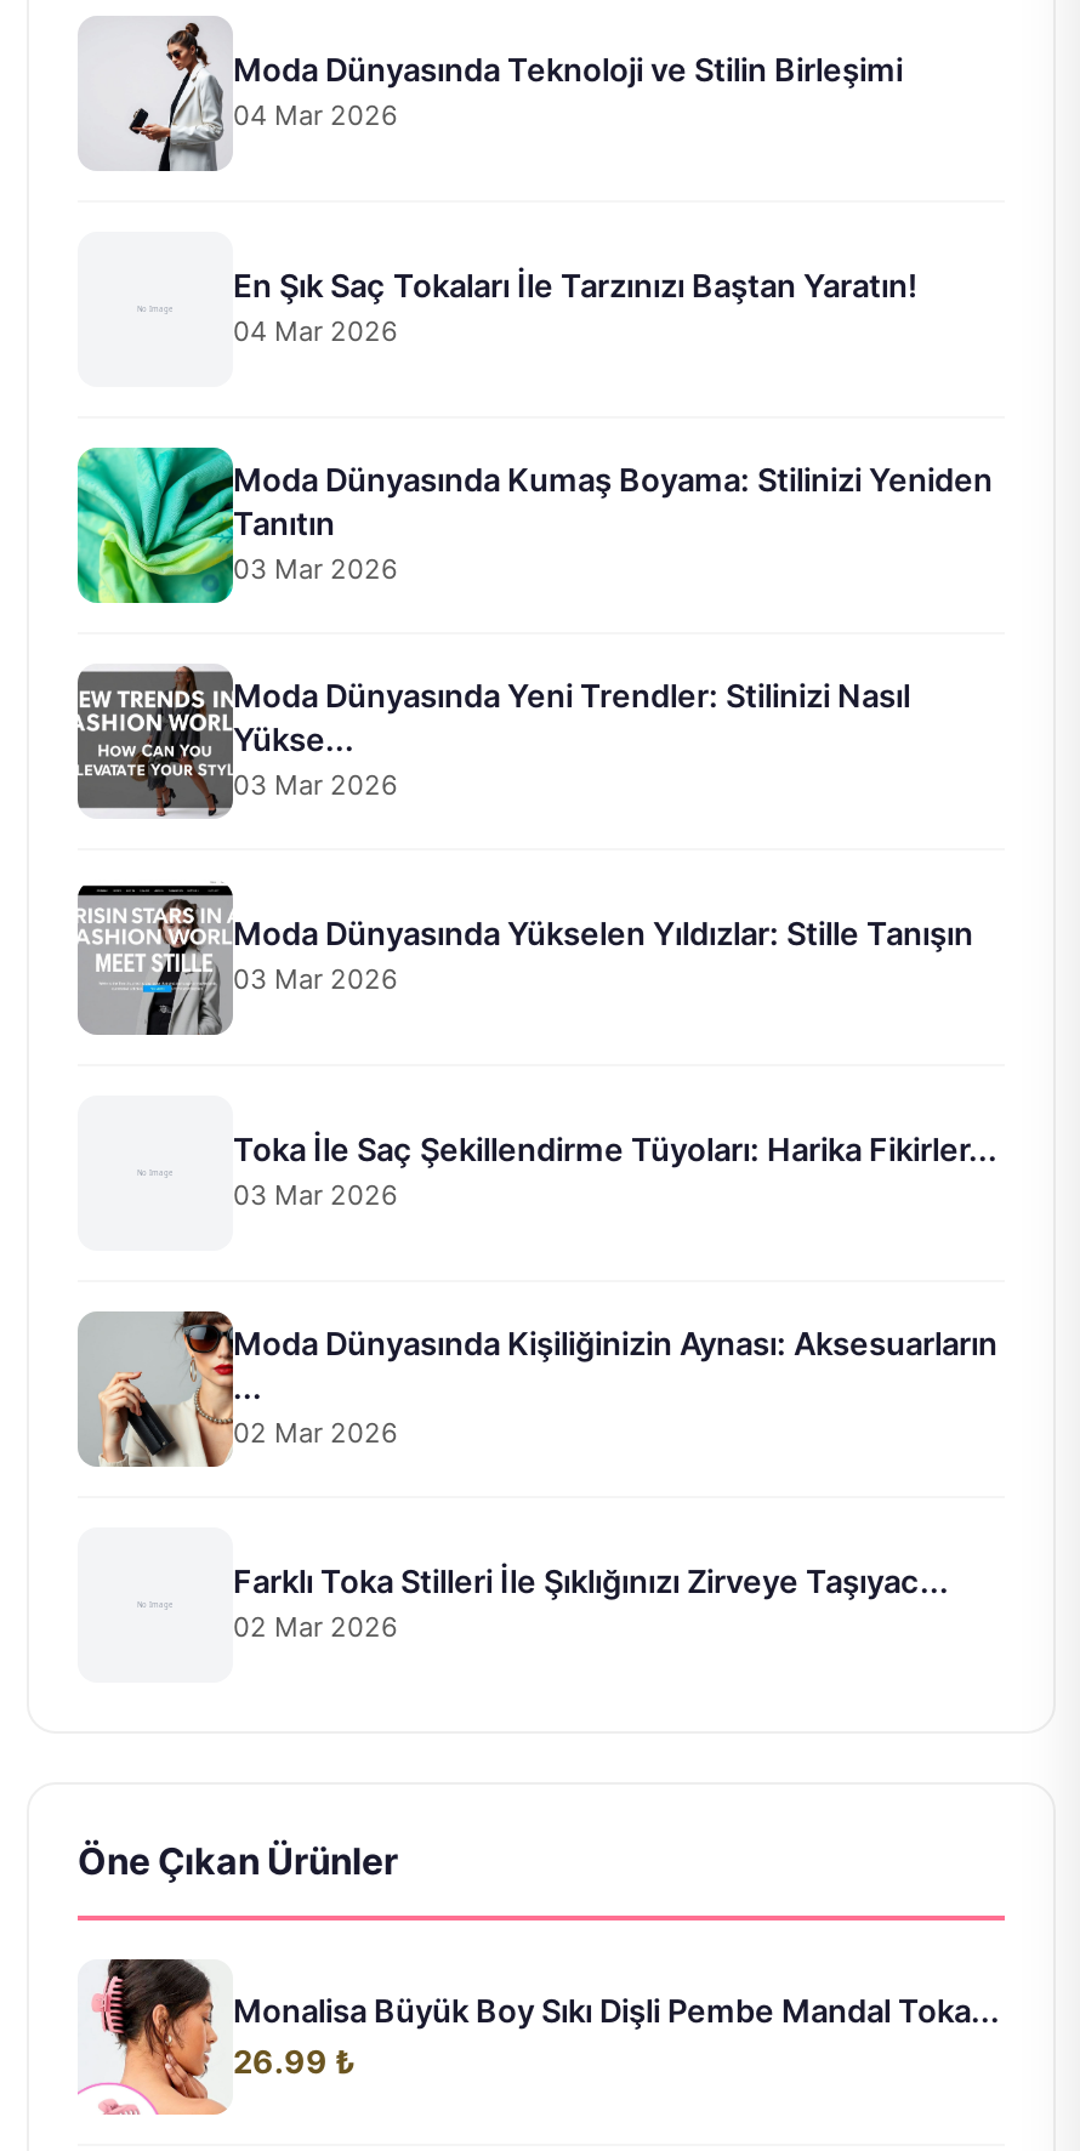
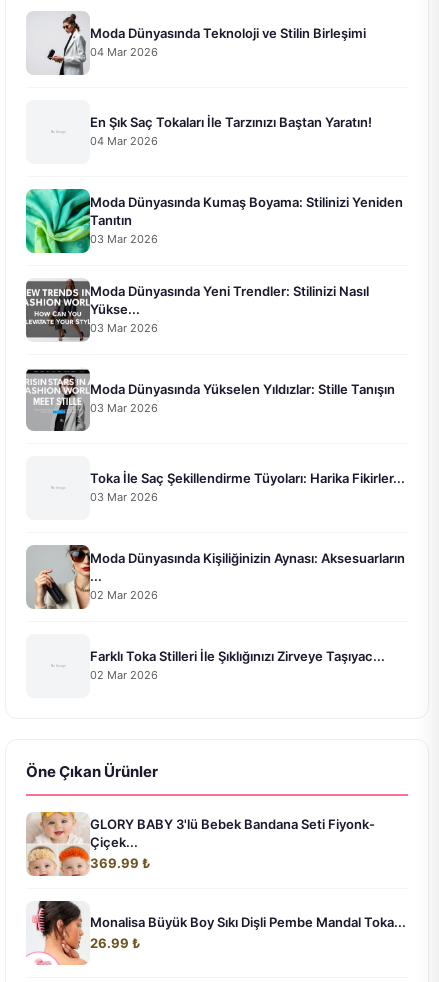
+ [image]
+ GLORY BABY 3'lü Bebek Bandana Seti Fiyonk-
+ Çiçek...
+ 369.99 ₺
